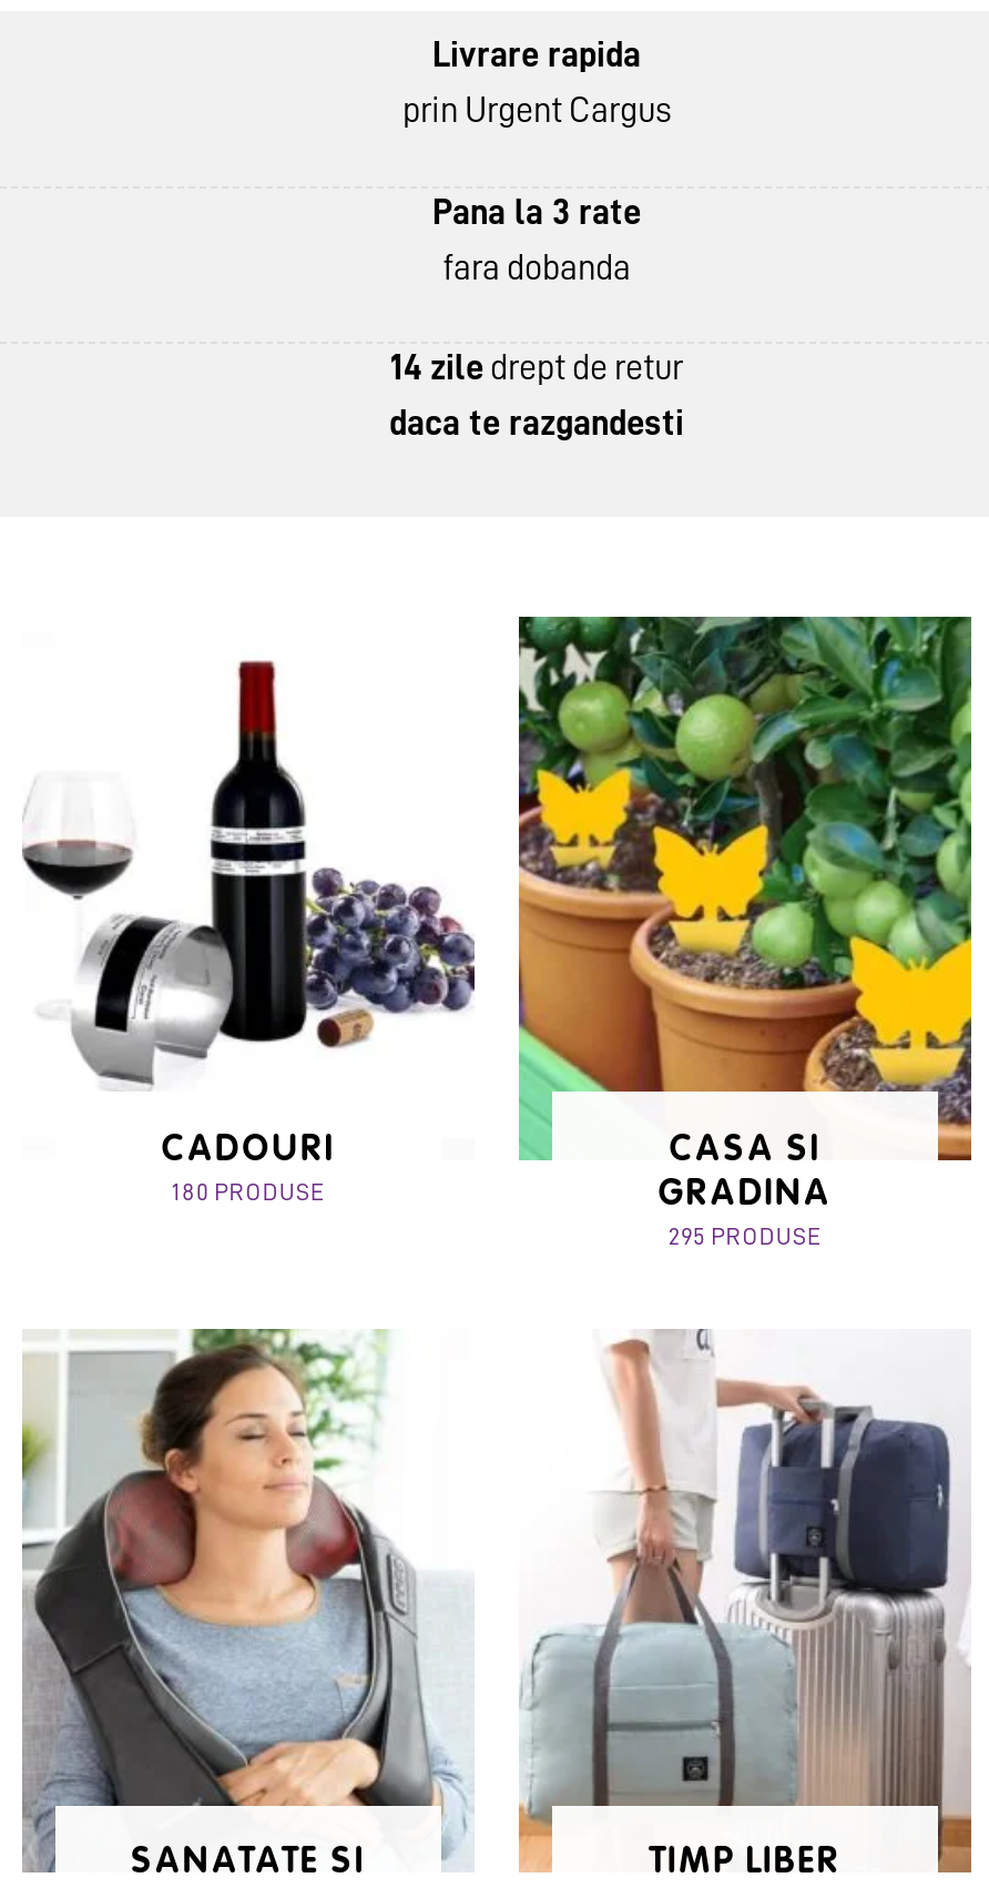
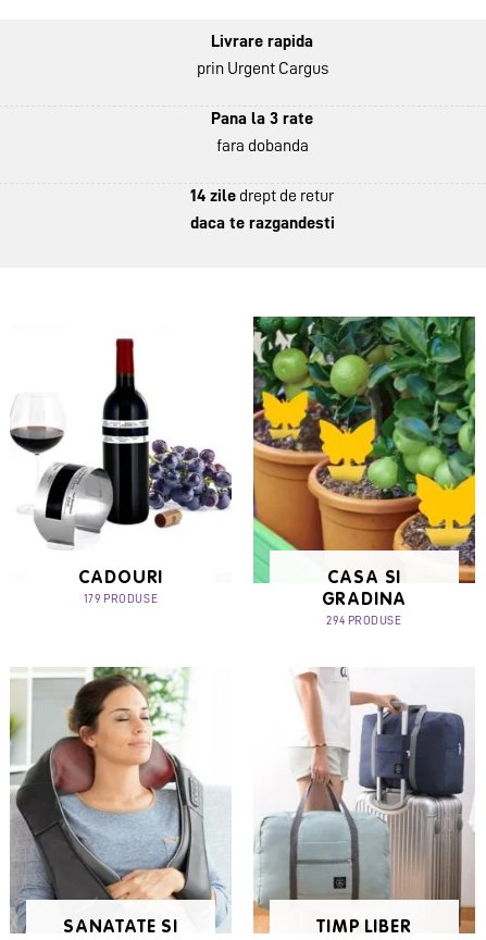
- 180 PRODUSE
+ 179 PRODUSE

- 295 PRODUSE
+ 294 PRODUSE
